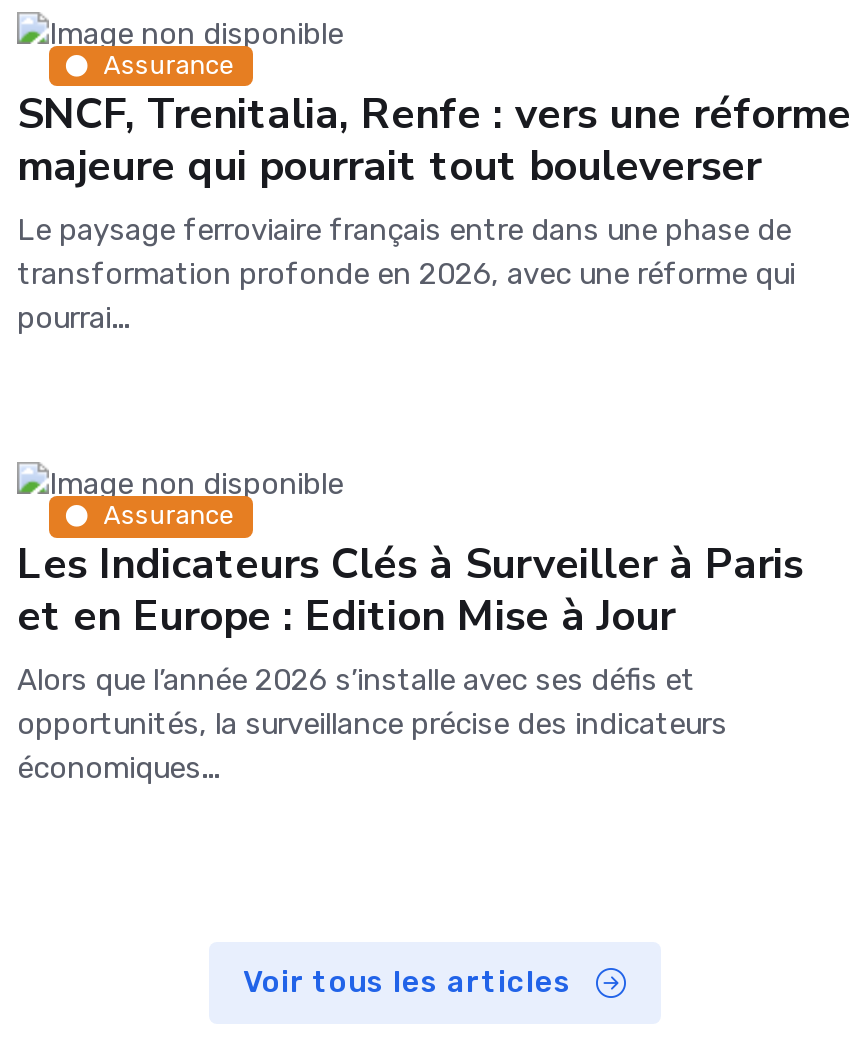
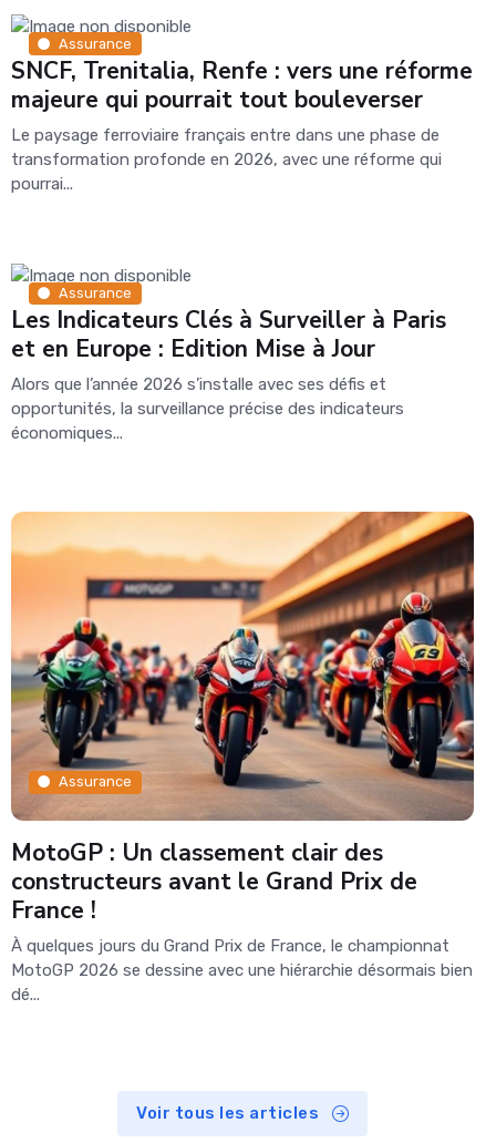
+ [image]
+ Assurance
+ MotoGP : Un classement clair des
+ constructeurs avant le Grand Prix de
+ France !
+ À quelques jours du Grand Prix de France, le championnat
+ MotoGP 2026 se dessine avec une hiérarchie désormais bien
+ dé...
